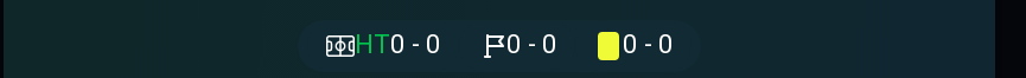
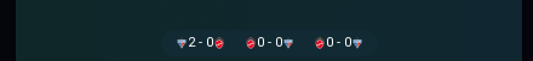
- HT0 - 0
+ 2 - 0
